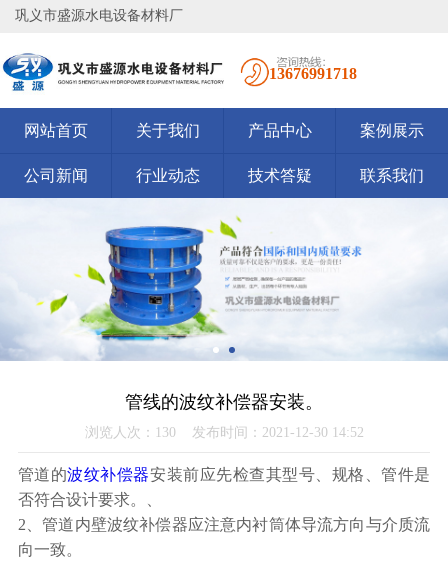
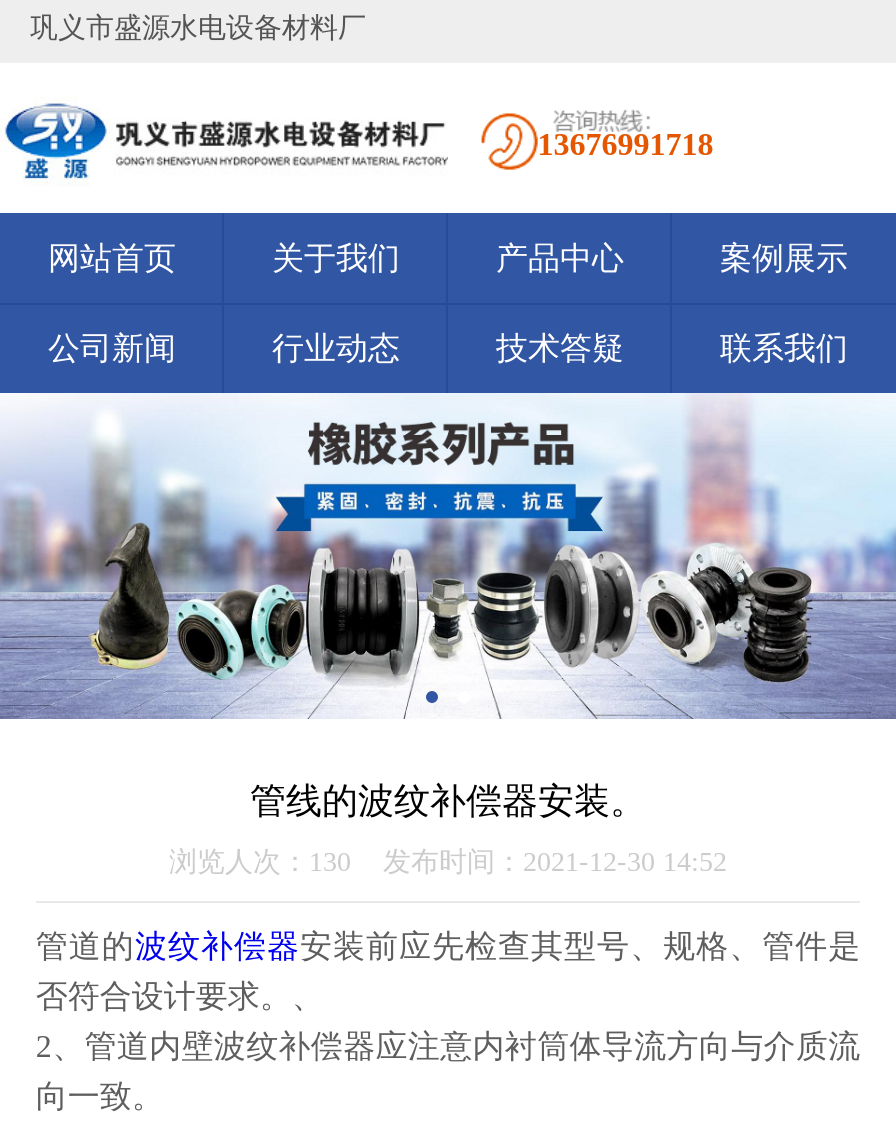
- [image]
+ [image]
